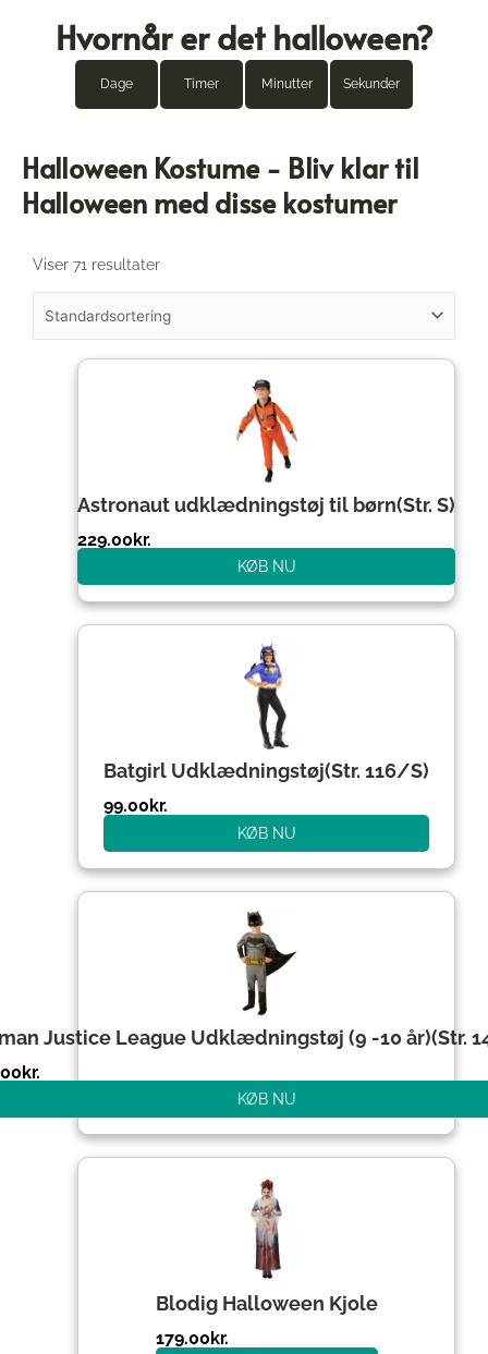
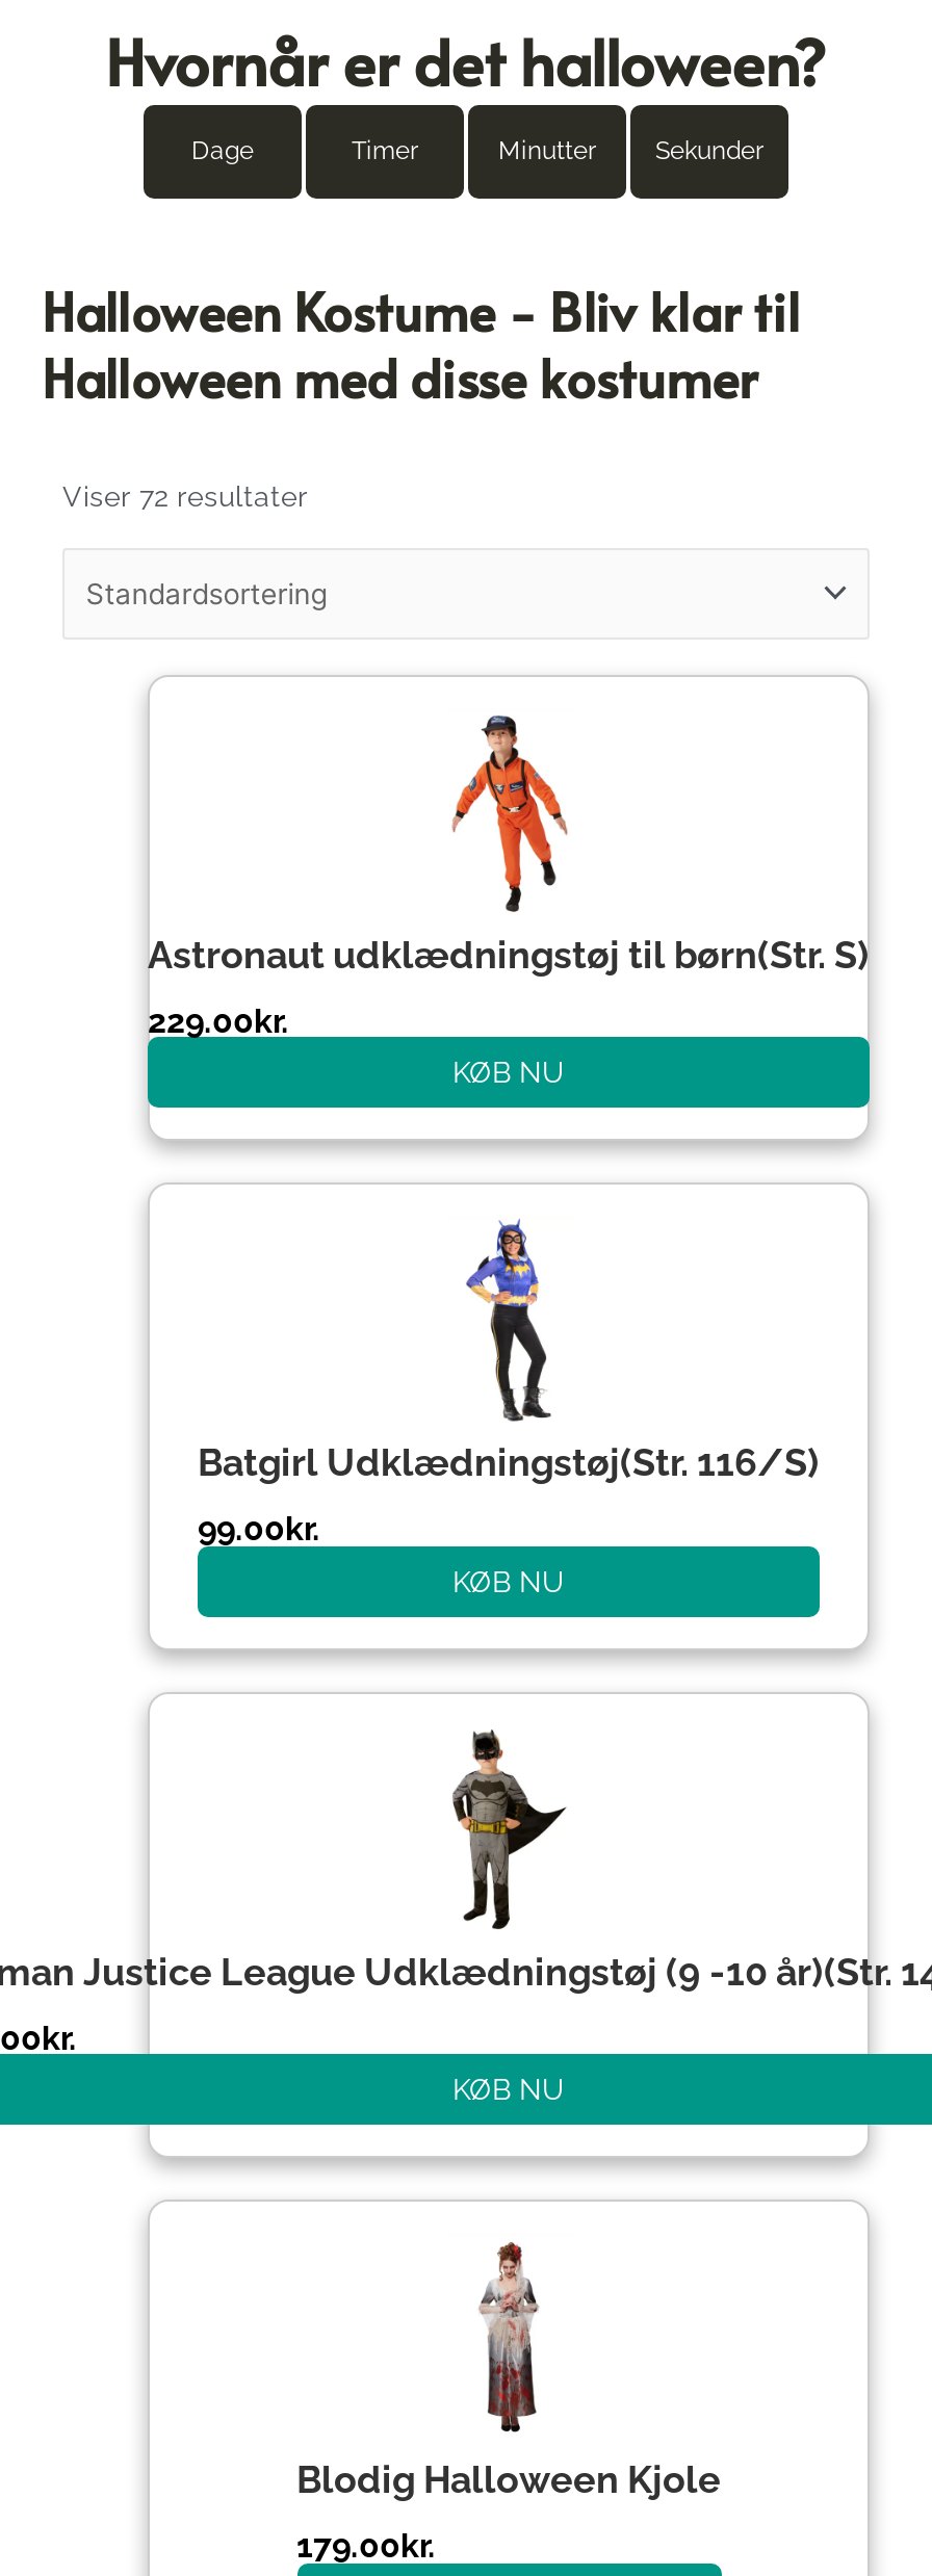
- Viser 71 resultater
+ Viser 72 resultater
